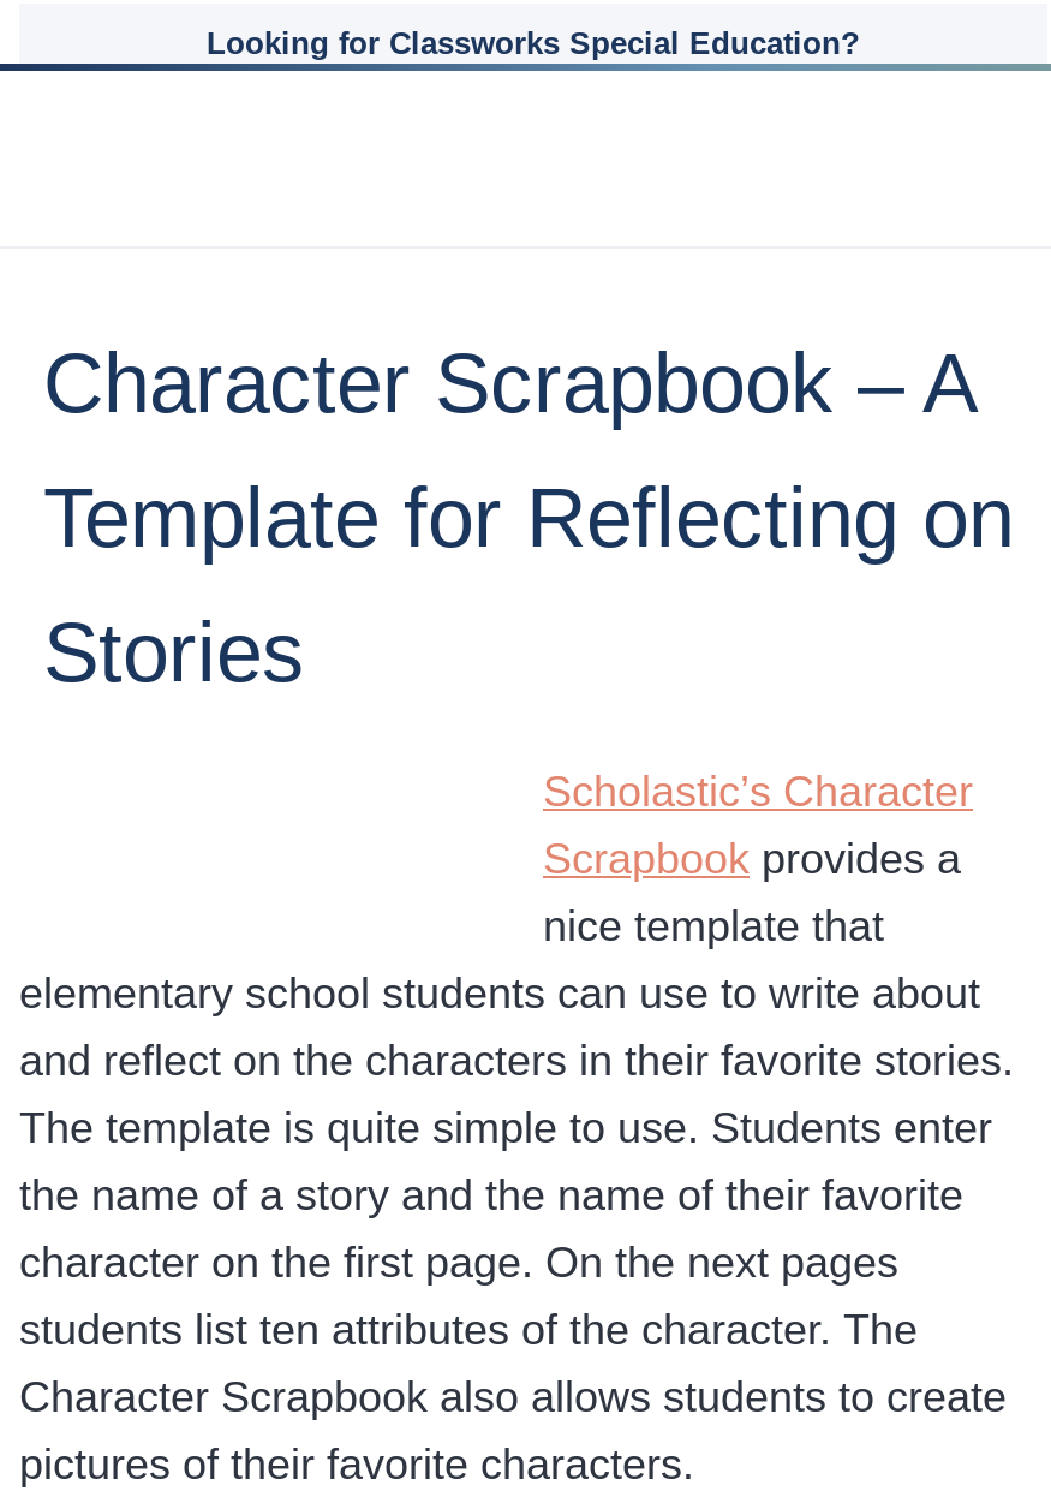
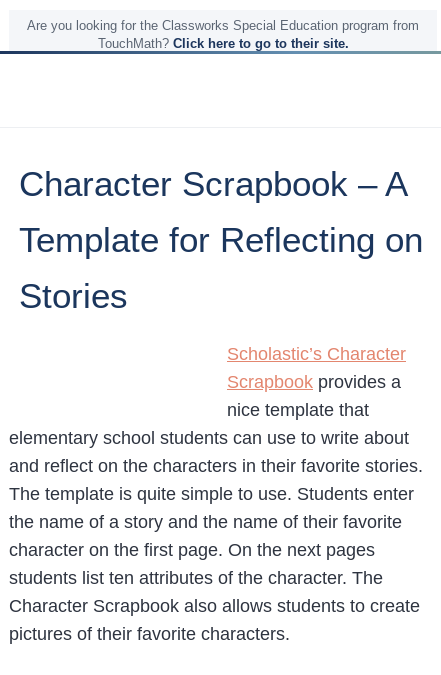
- Looking for Classworks Special Education?
+ Are you looking for the Classworks Special Education program from
+ TouchMath? Click here to go to their site.
